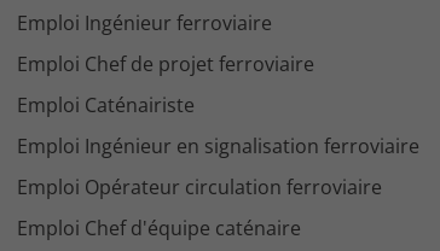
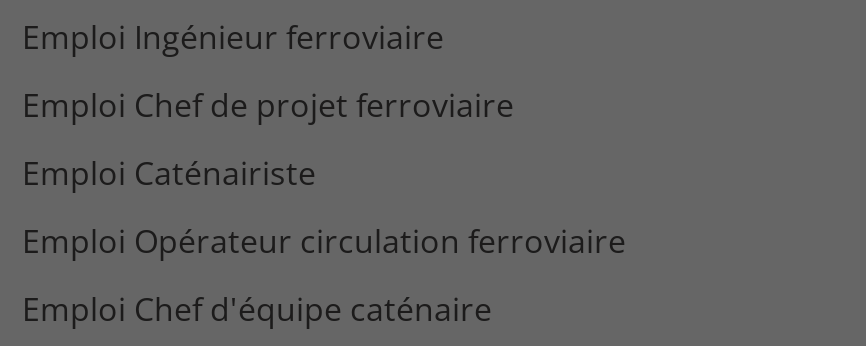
- Emploi Ingénieur en signalisation ferroviaire
